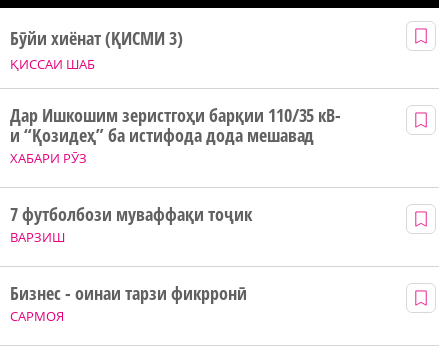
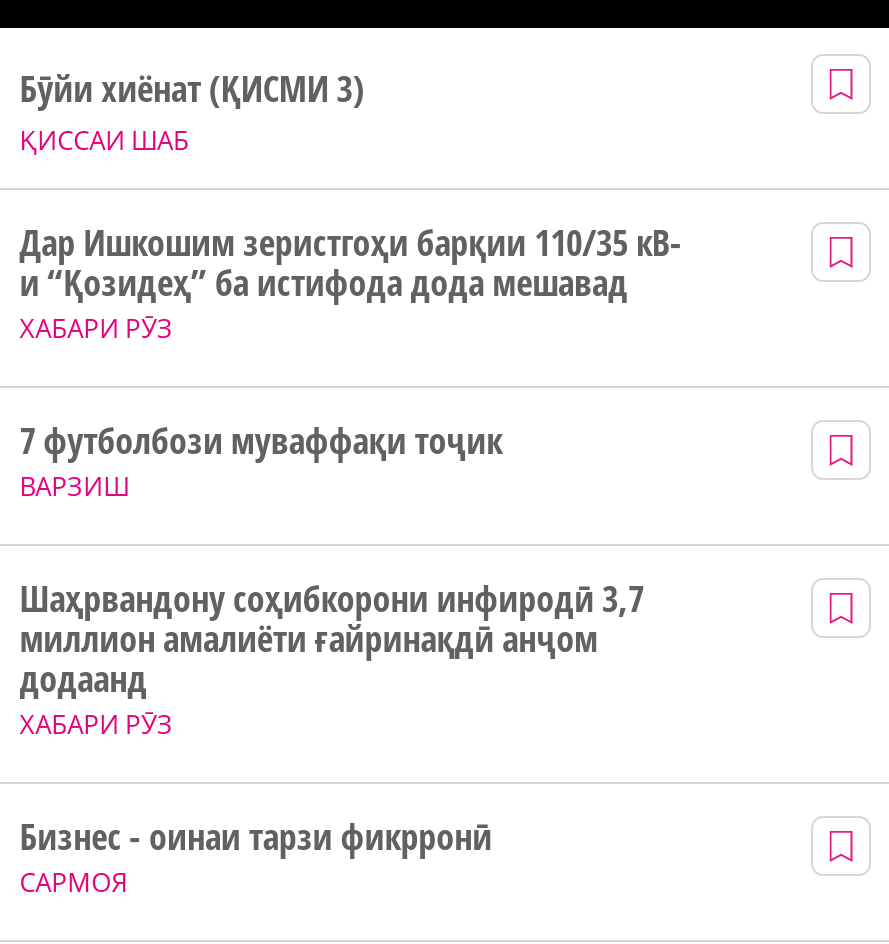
+ ХАБАРИ РӮЗ

+ Шаҳрвандону соҳибкорони инфиродӣ 3,7
+ миллион амалиёти ғайринақдӣ анҷом
+ додаанд
